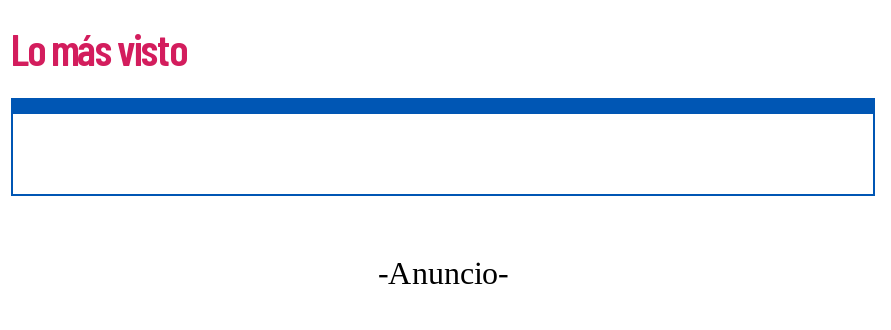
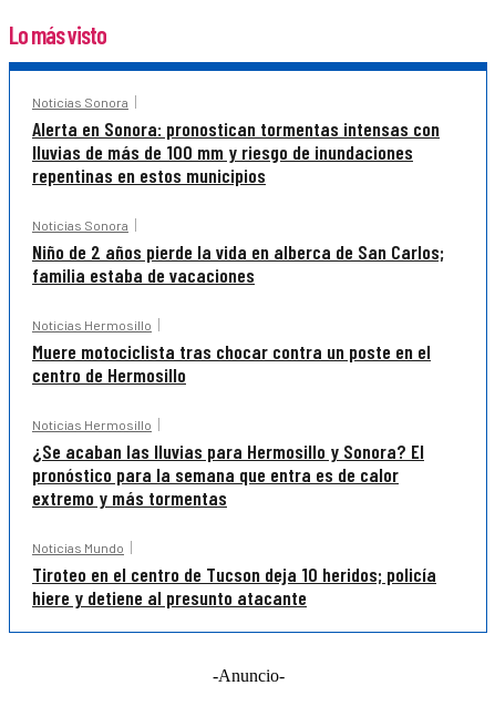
+ Noticias Sonora
+ Alerta en Sonora: pronostican tormentas intensas con
+ lluvias de más de 100 mm y riesgo de inundaciones
+ repentinas en estos municipios
+ Noticias Sonora
+ Niño de 2 años pierde la vida en alberca de San Carlos;
+ familia estaba de vacaciones
+ Noticias Hermosillo
+ Muere motociclista tras chocar contra un poste en el
+ centro de Hermosillo
+ Noticias Hermosillo
+ ¿Se acaban las lluvias para Hermosillo y Sonora? El
+ pronóstico para la semana que entra es de calor
+ extremo y más tormentas
+ Noticias Mundo
+ Tiroteo en el centro de Tucson deja 10 heridos; policía
+ hiere y detiene al presunto atacante
